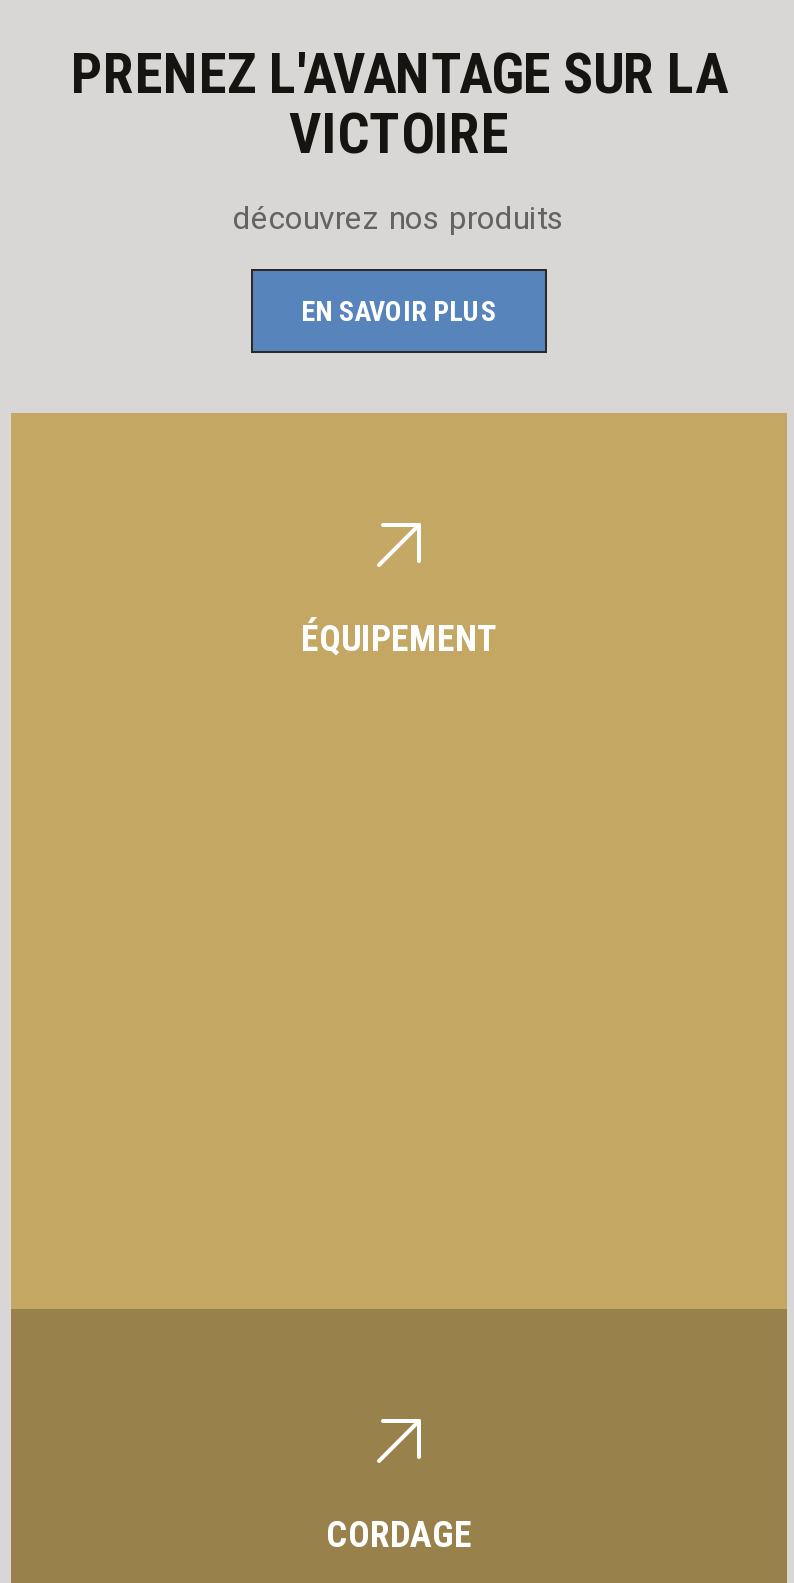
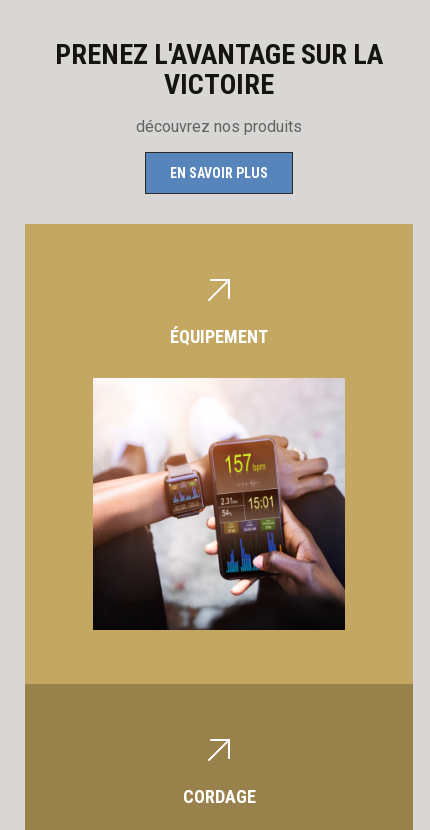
+ [image]
